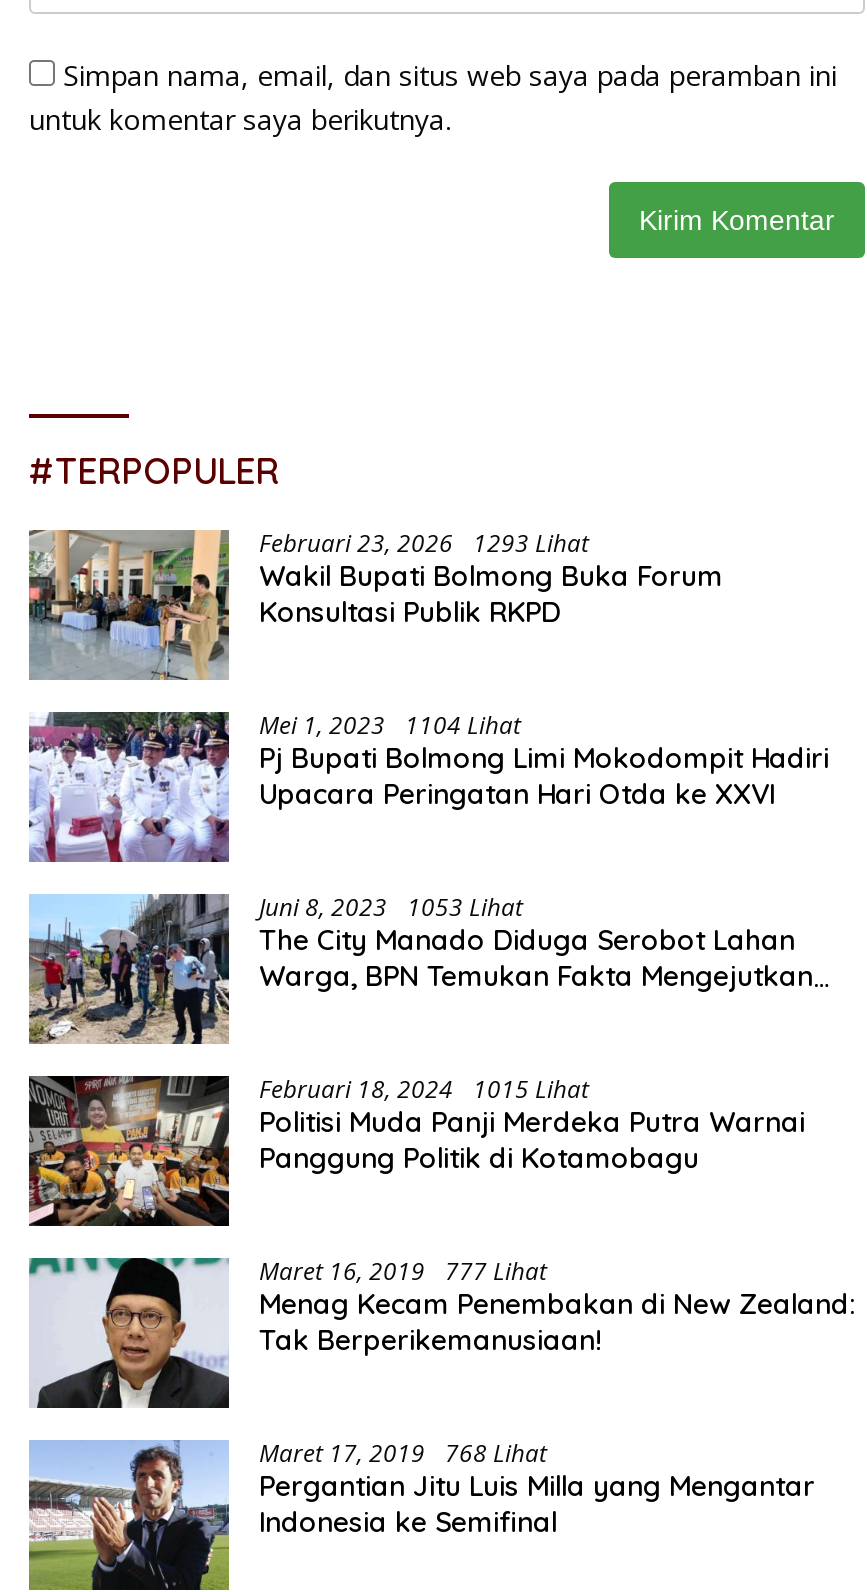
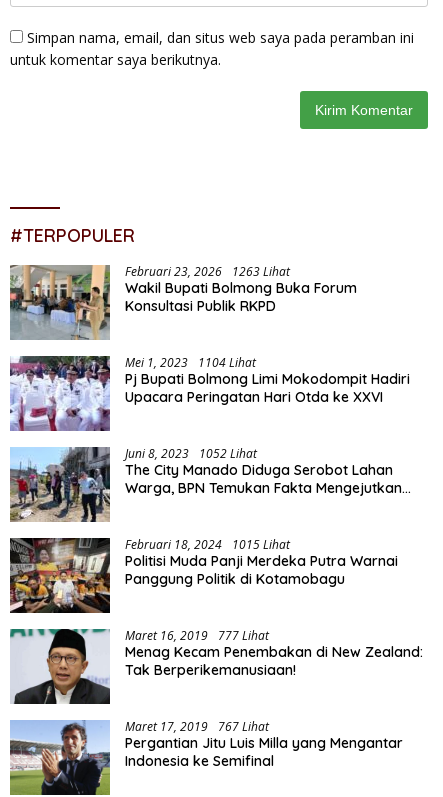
- Februari 23, 2026 1293 Lihat
+ Februari 23, 2026 1263 Lihat

- Juni 8, 2023 1053 Lihat
+ Juni 8, 2023 1052 Lihat

- Maret 17, 2019 768 Lihat
+ Maret 17, 2019 767 Lihat
